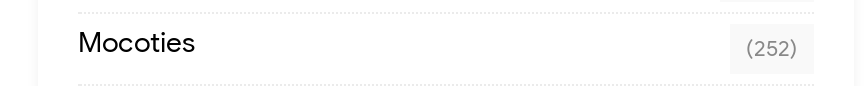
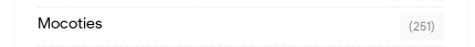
- (252)
+ (251)
